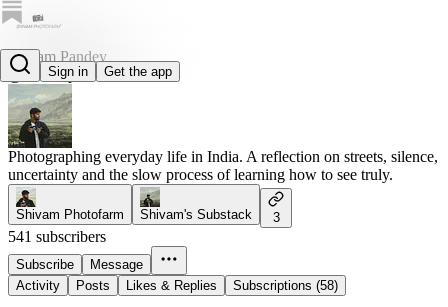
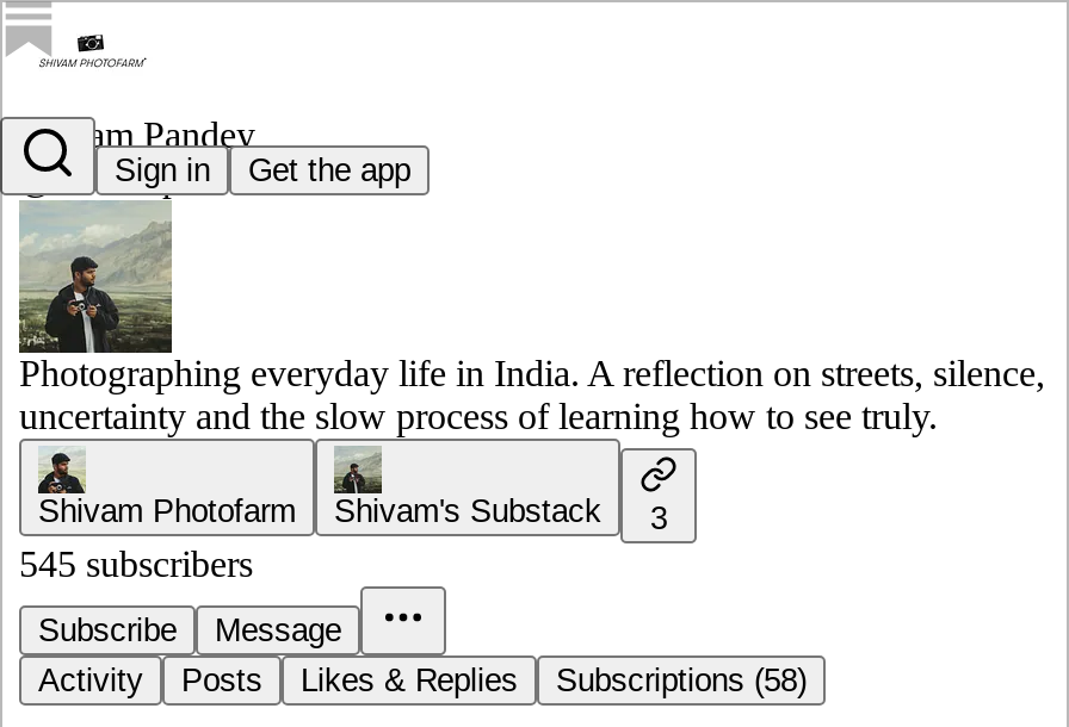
- 541 subscribers
+ 545 subscribers
